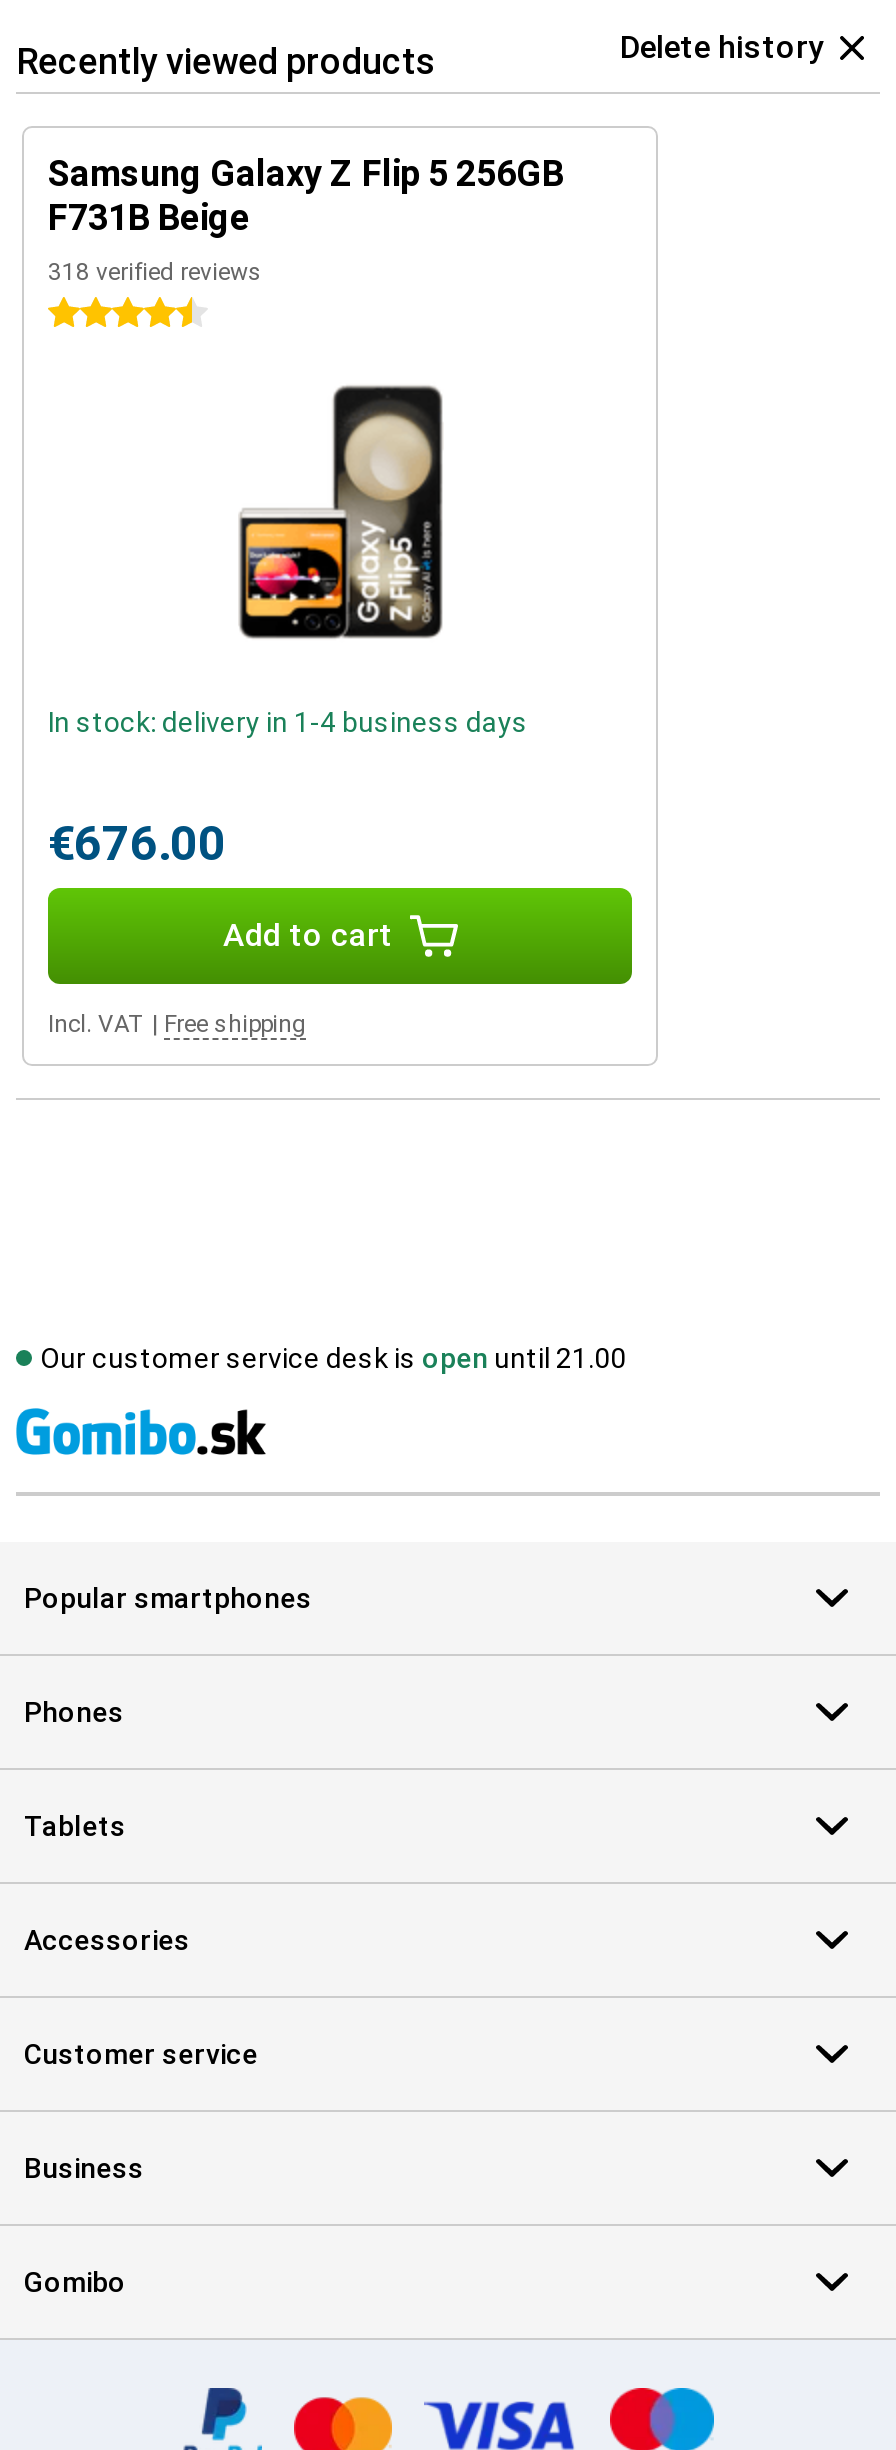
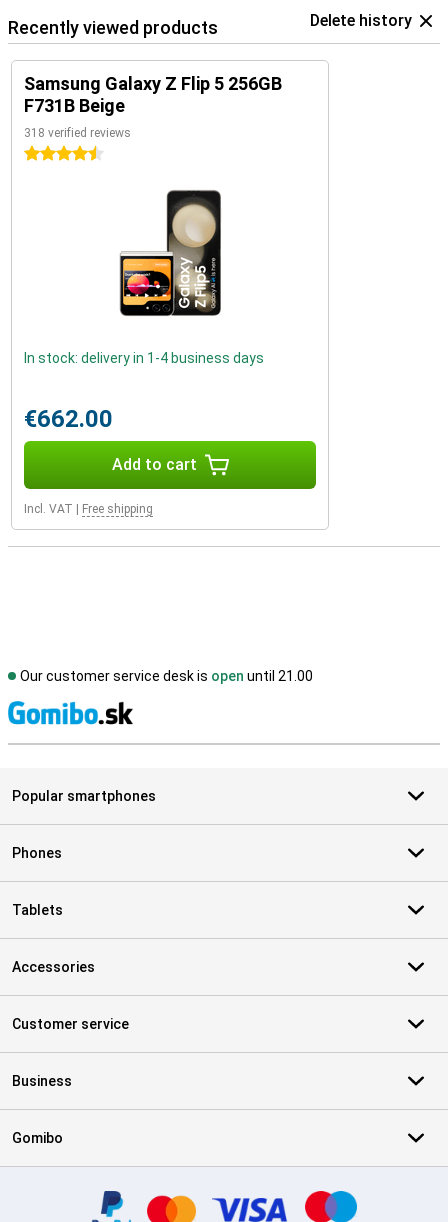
- €676.00
+ €662.00
